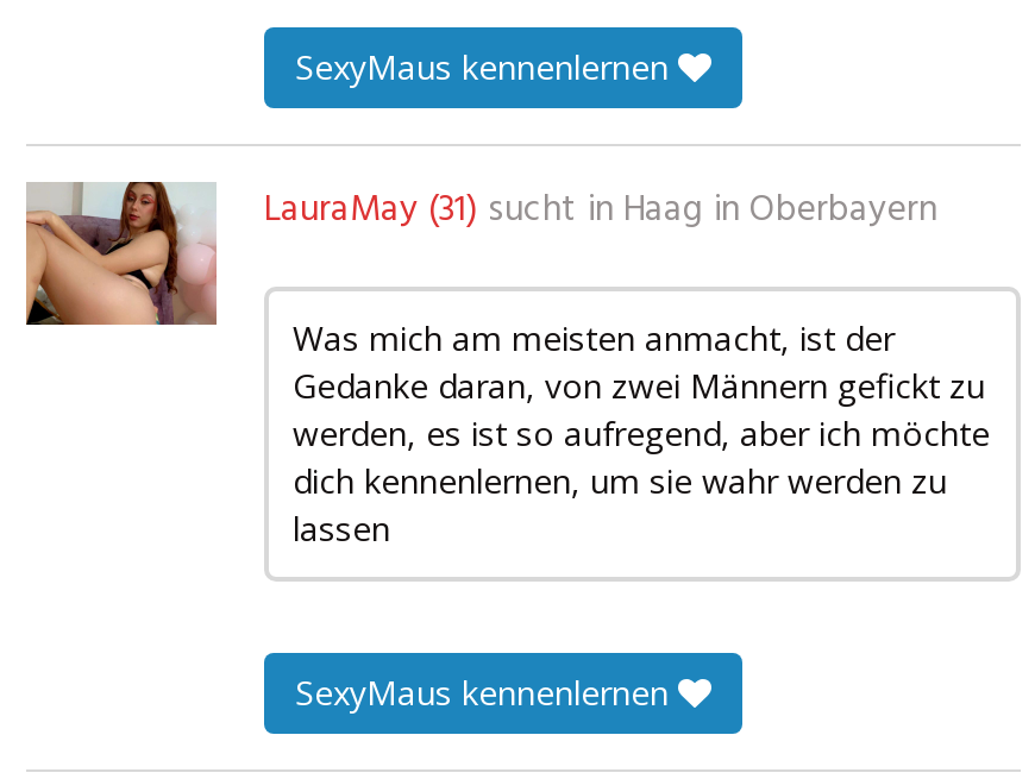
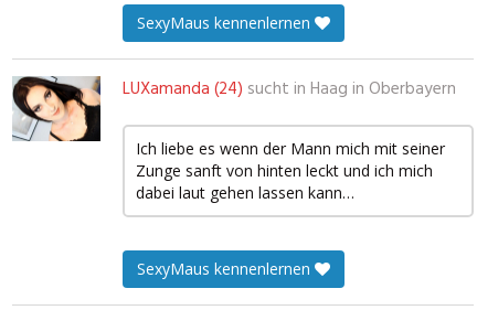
- [image]
- LauraMay (31) sucht in Haag in Oberbayern
+ [image]
+ LUXamanda (24) sucht in Haag in Oberbayern

- Was mich am meisten anmacht, ist der
- Gedanke daran, von zwei Männern gefickt zu
- werden, es ist so aufregend, aber ich möchte
- dich kennenlernen, um sie wahr werden zu
- lassen
+ Ich liebe es wenn der Mann mich mit seiner
+ Zunge sanft von hinten leckt und ich mich
+ dabei laut gehen lassen kann…
